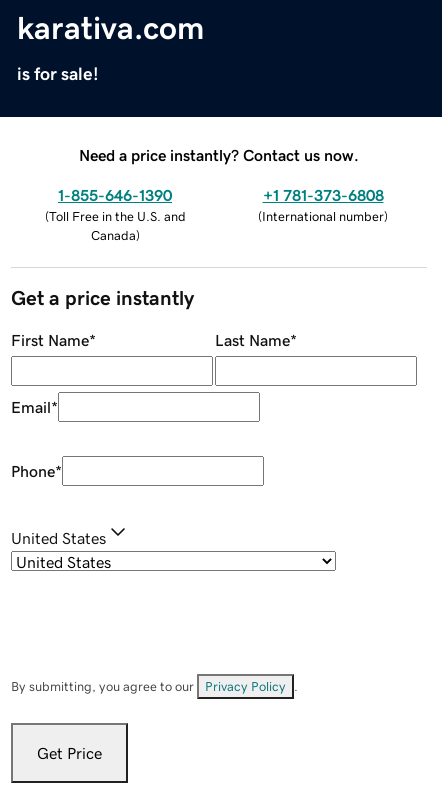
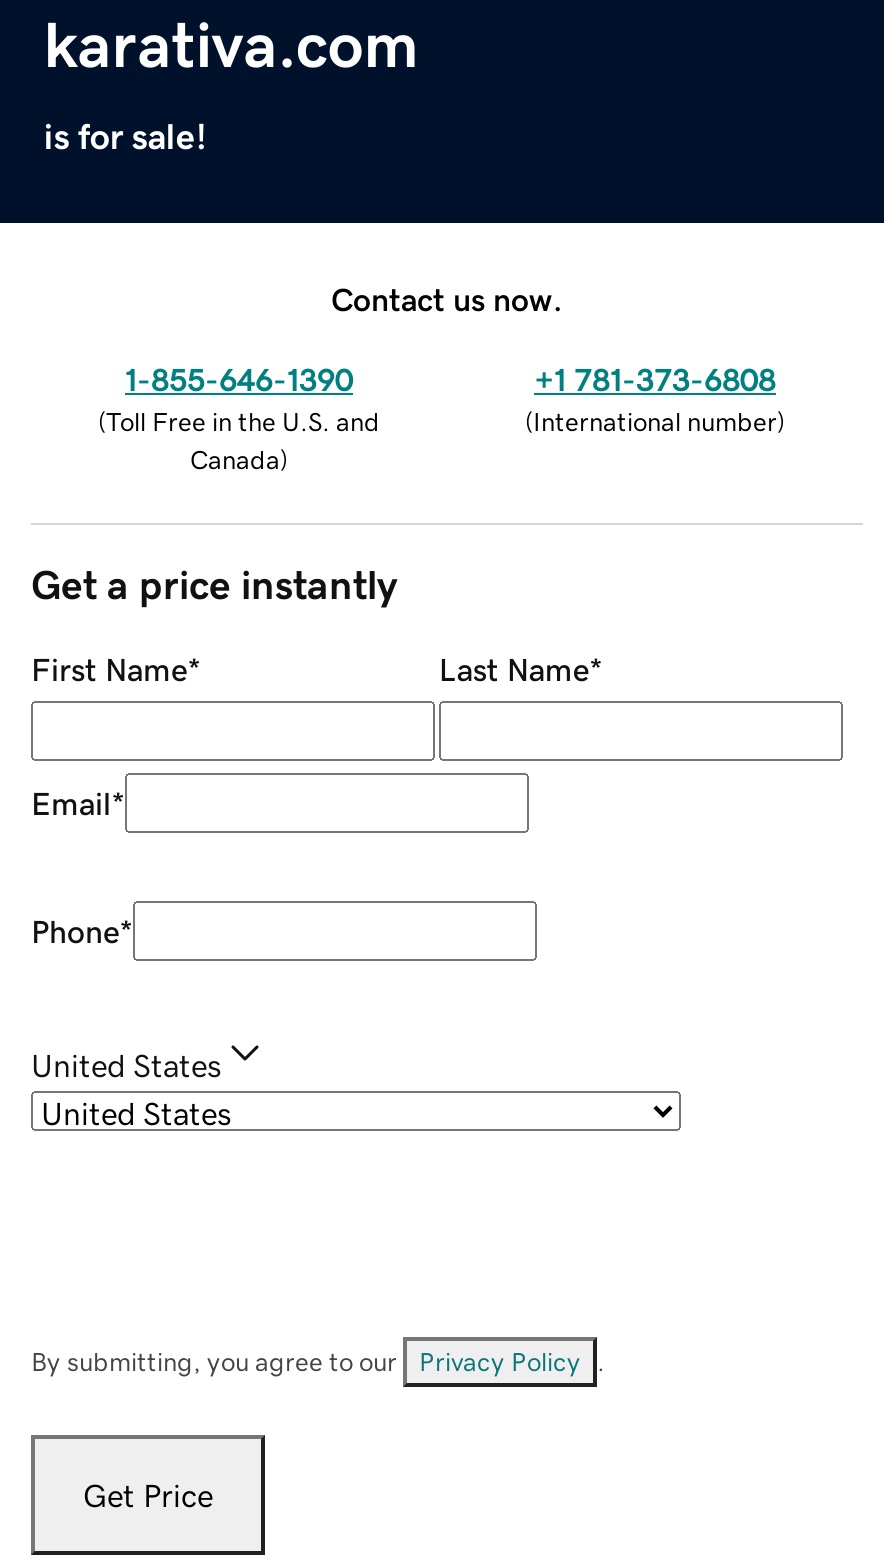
- Need a price instantly? Contact us now.
+ Contact us now.
